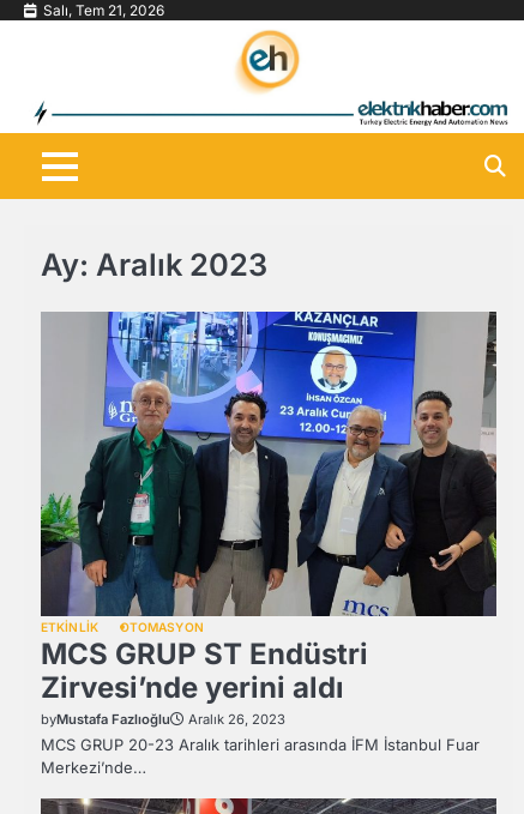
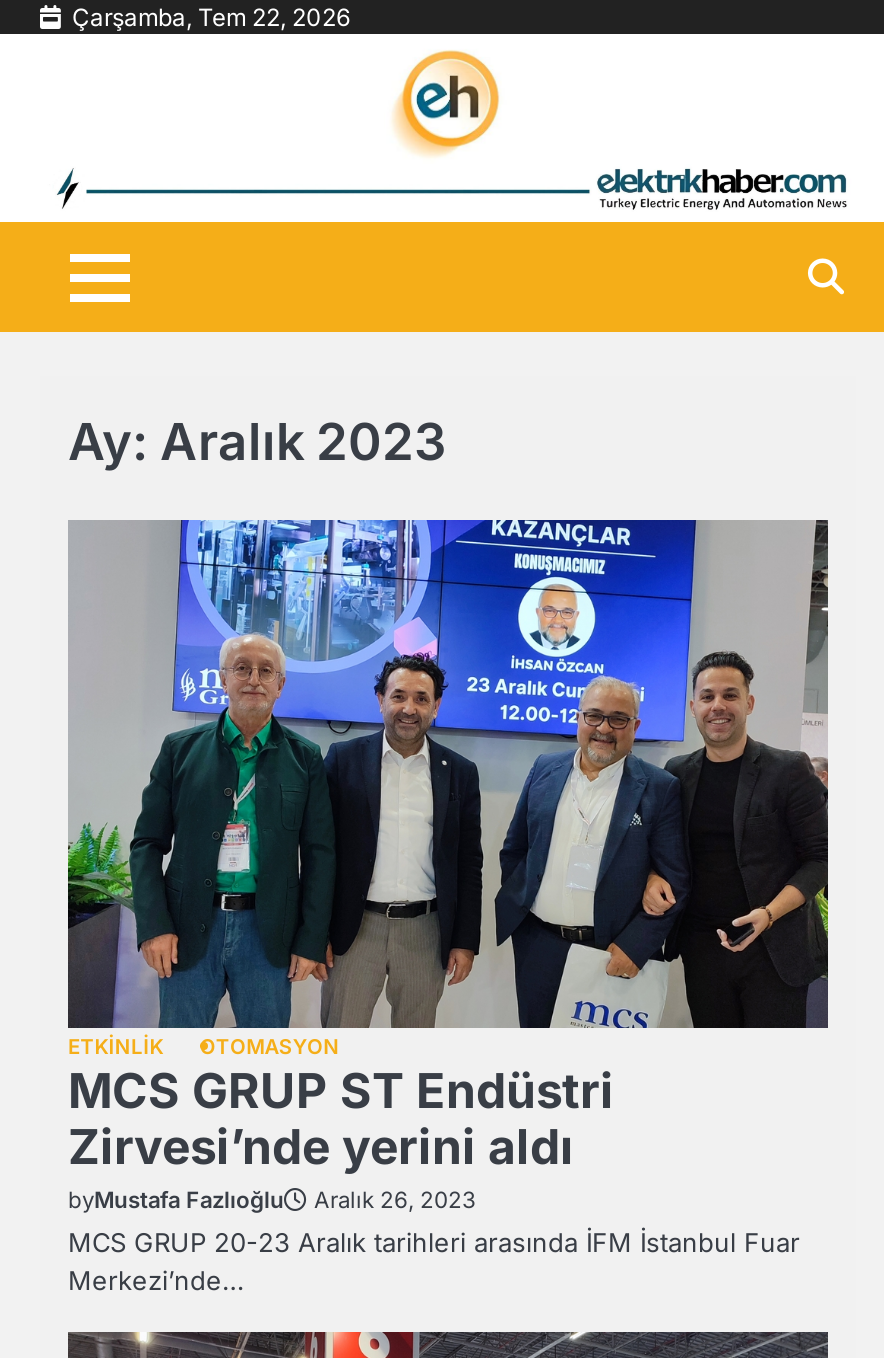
- Salı, Tem 21, 2026
+ Çarşamba, Tem 22, 2026
